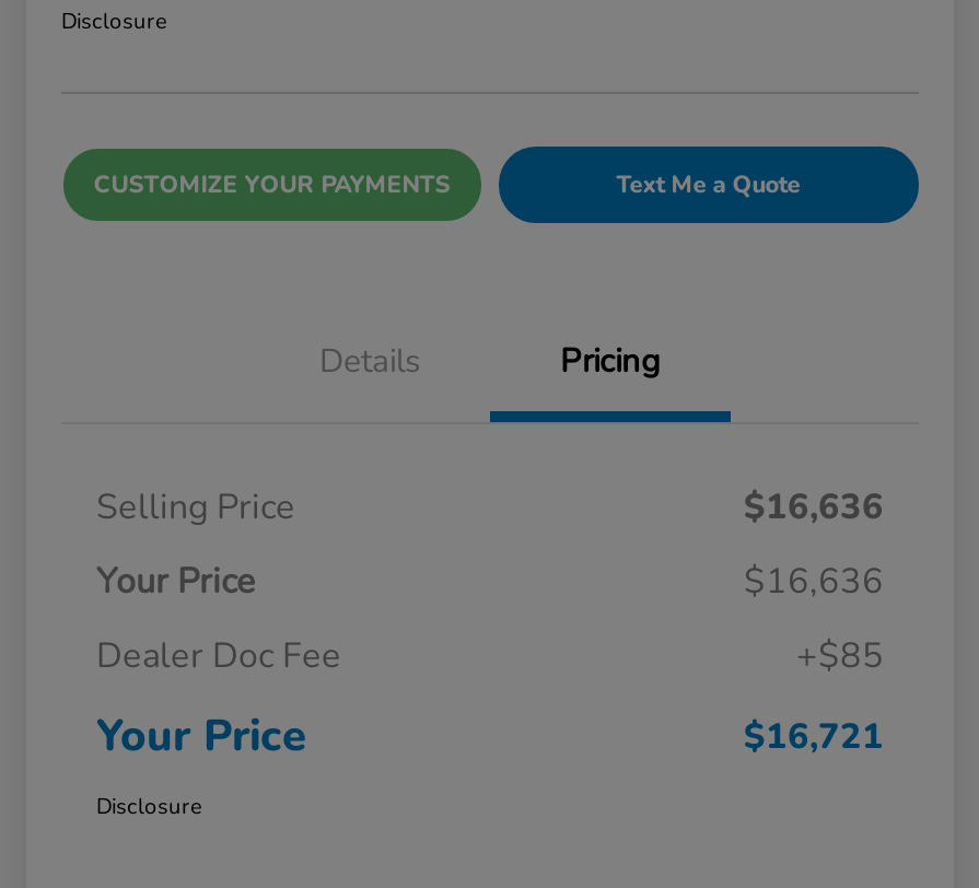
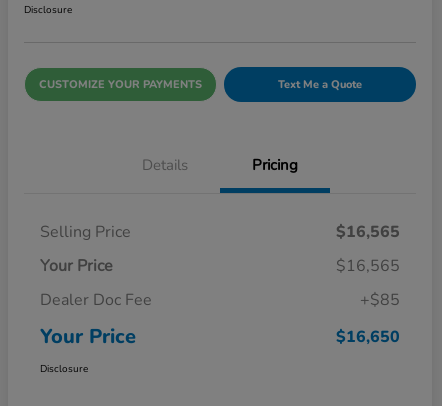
- $16,636
+ $16,565

- $16,636
+ $16,565

- $16,721
+ $16,650
